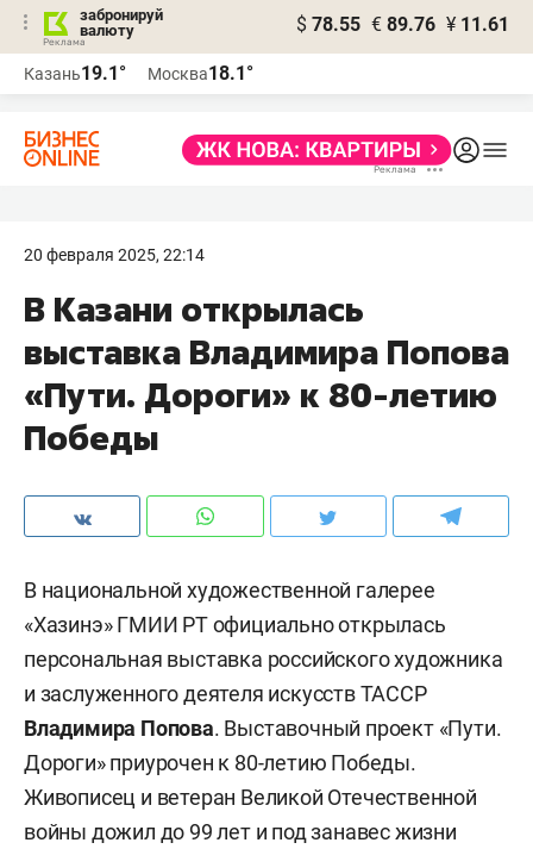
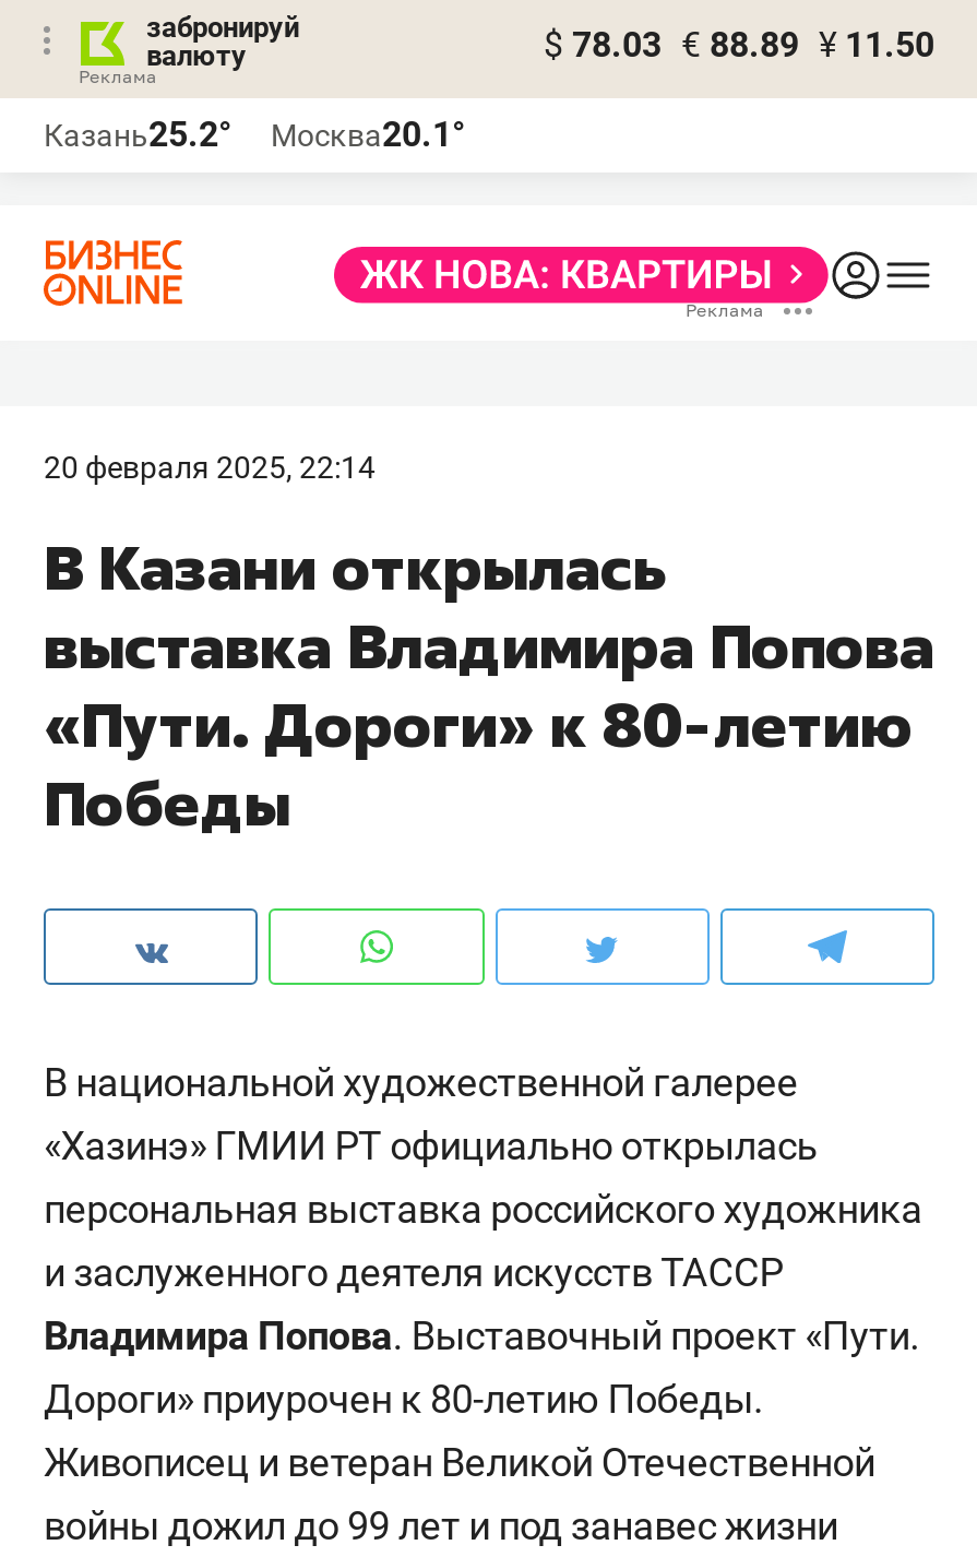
- $ 78.55 € 89.76 ¥ 11.61
+ $ 78.03 € 88.89 ¥ 11.50

- Казань19.1°
+ Казань25.2°

- Москва18.1°
+ Москва20.1°
